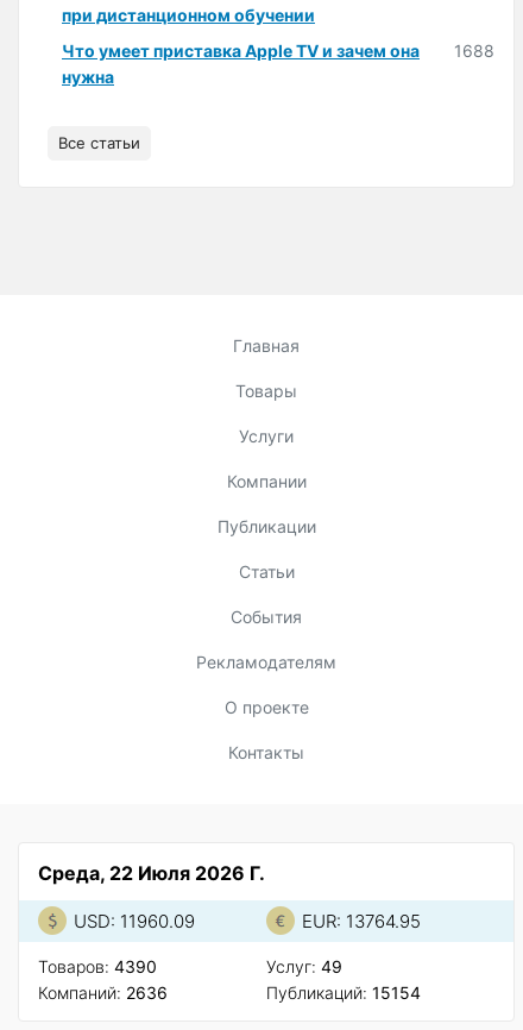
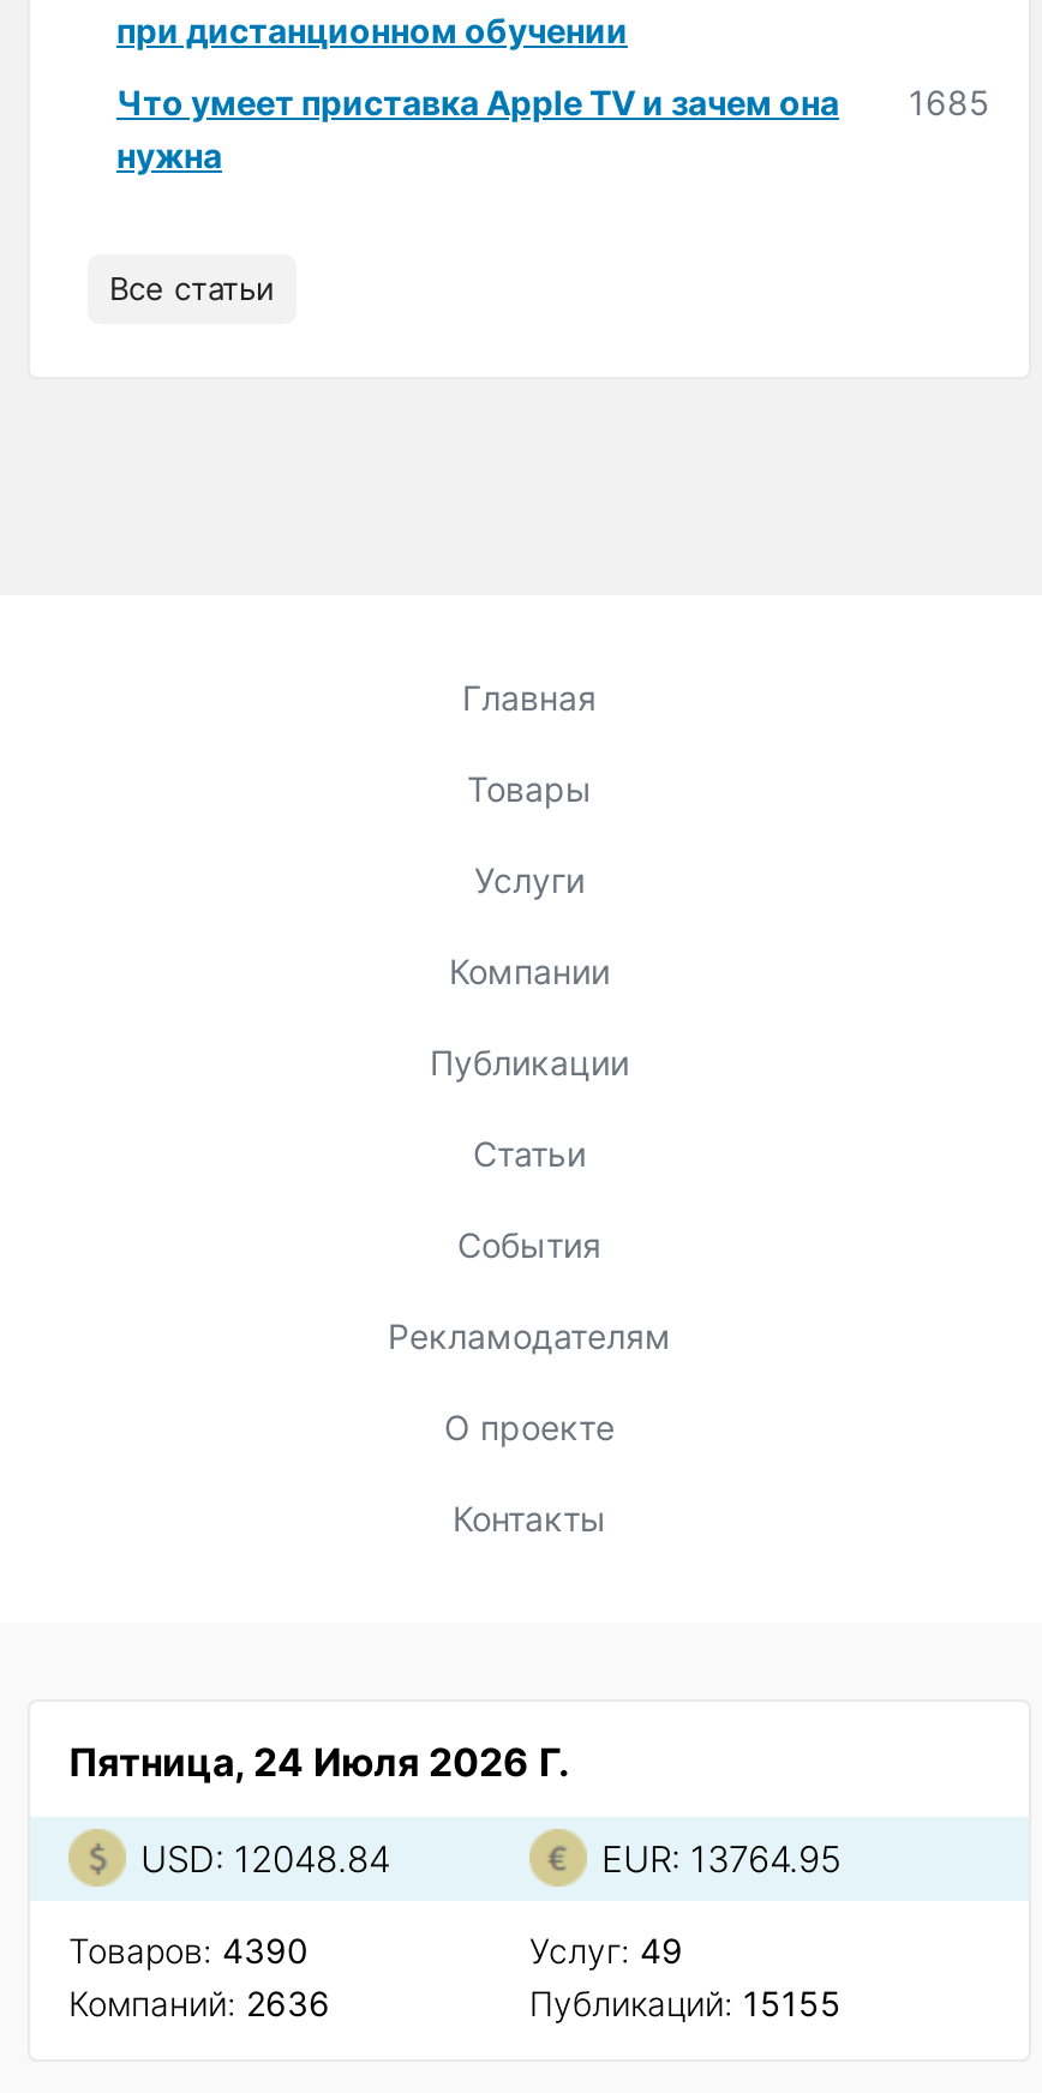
- Что умеет приставка Apple TV и зачем она 1688
+ Что умеет приставка Apple TV и зачем она 1685

- Среда, 22 Июля 2026 Г.
+ Пятница, 24 Июля 2026 Г.

- USD: 11960.09
+ USD: 12048.84

- Публикаций: 15154
+ Публикаций: 15155
